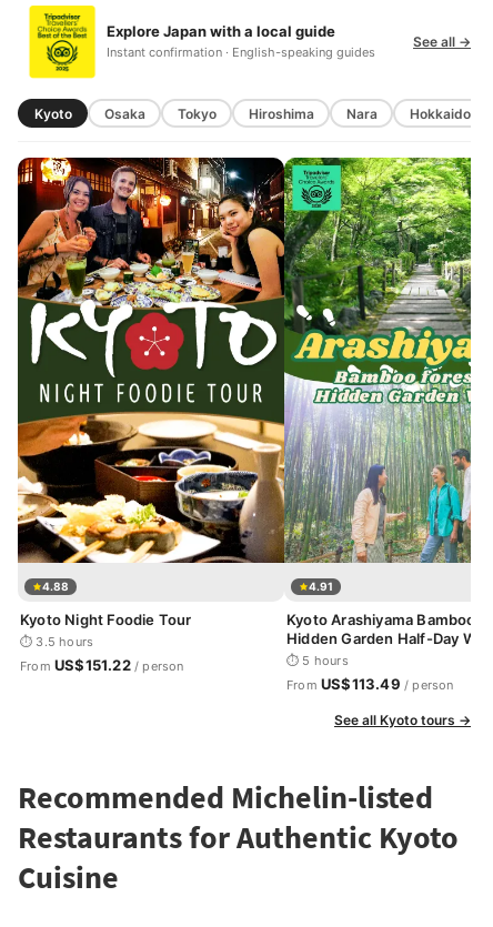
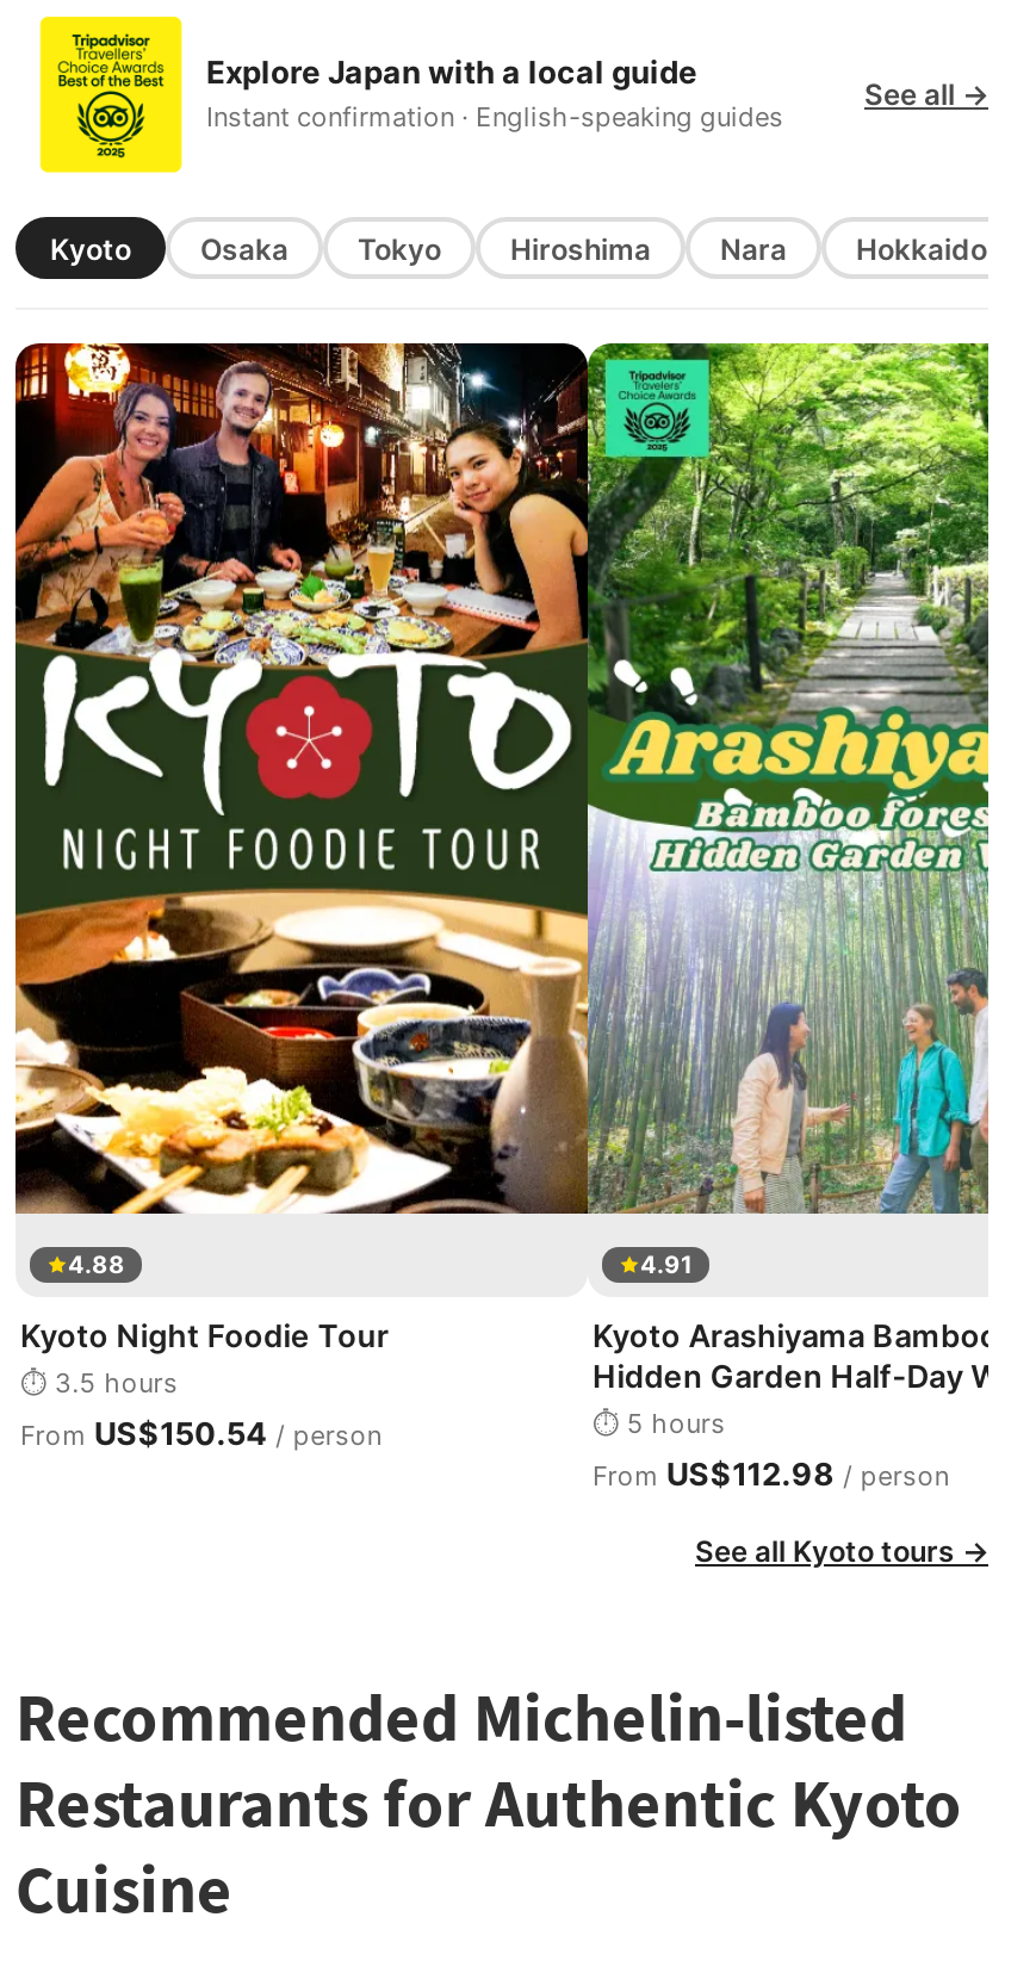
- From US$151.22 / person
+ From US$150.54 / person

- From US$113.49 / person
+ From US$112.98 / person
